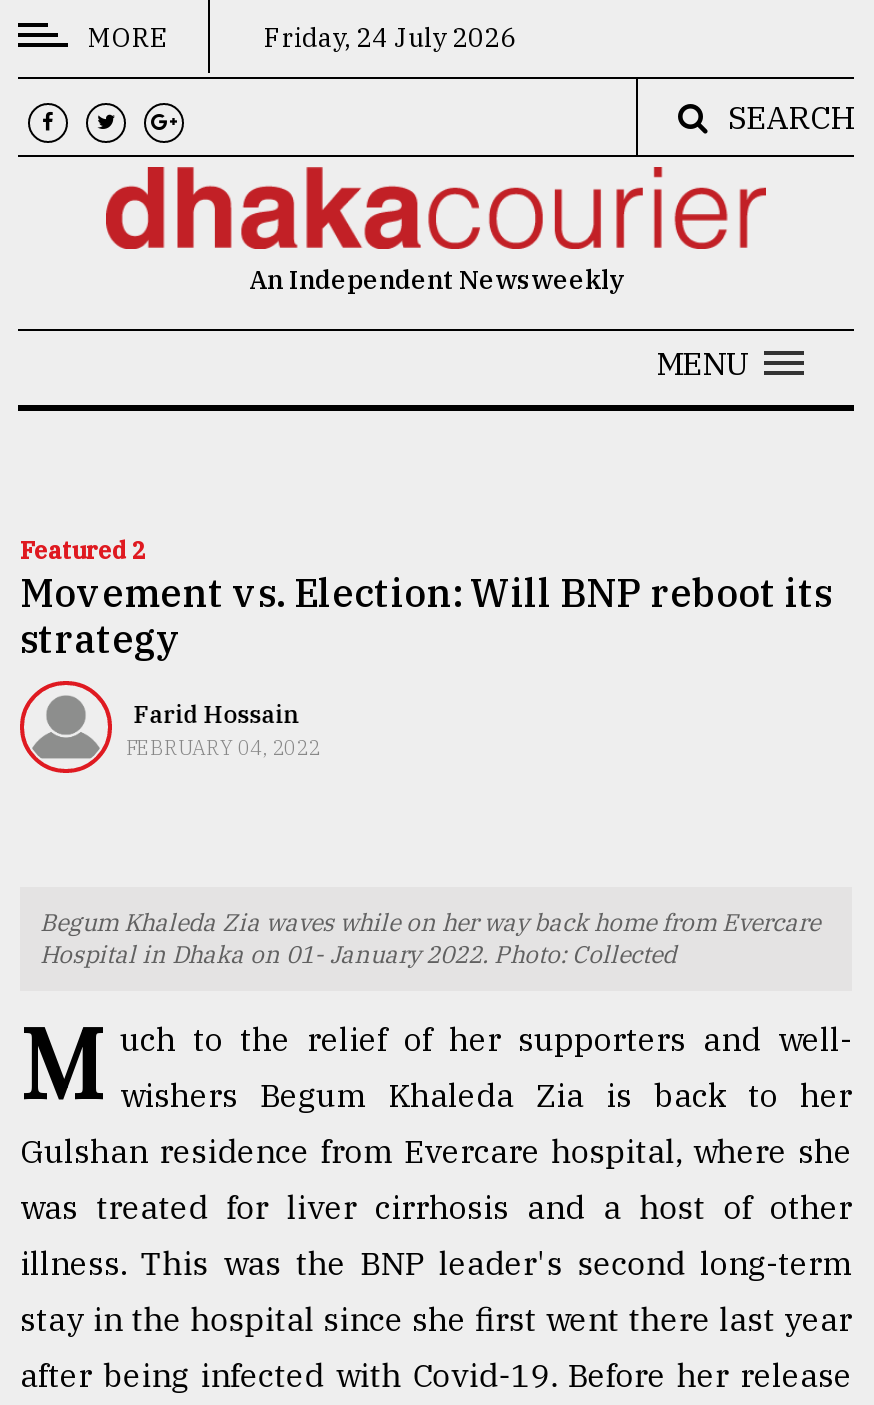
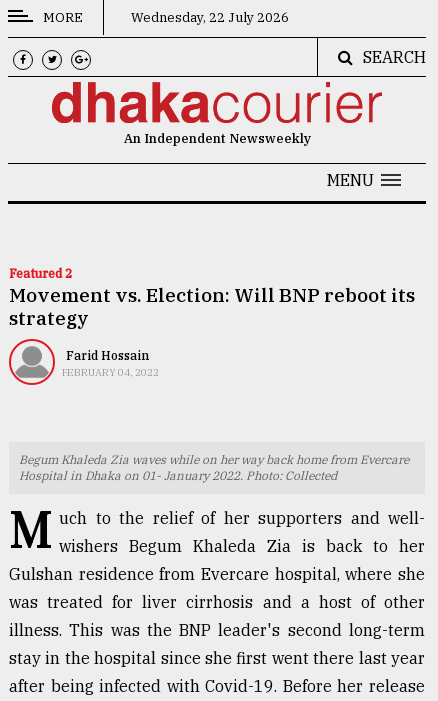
- Friday, 24 July 2026
+ Wednesday, 22 July 2026
